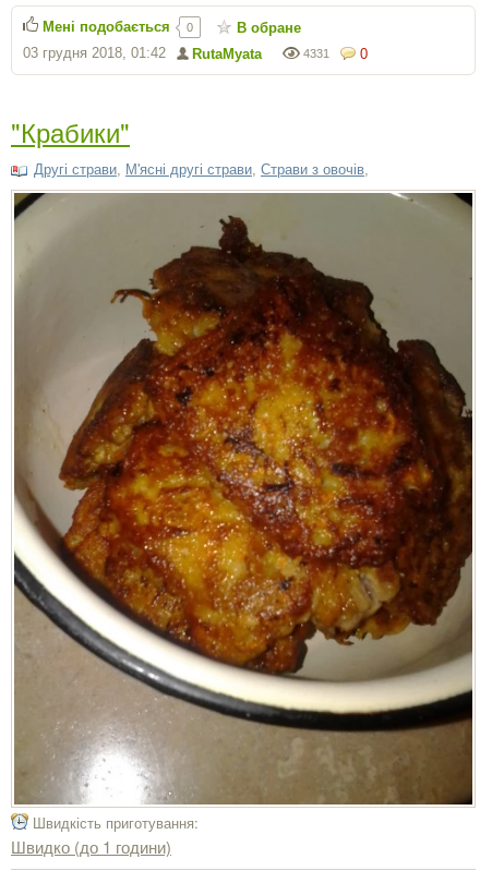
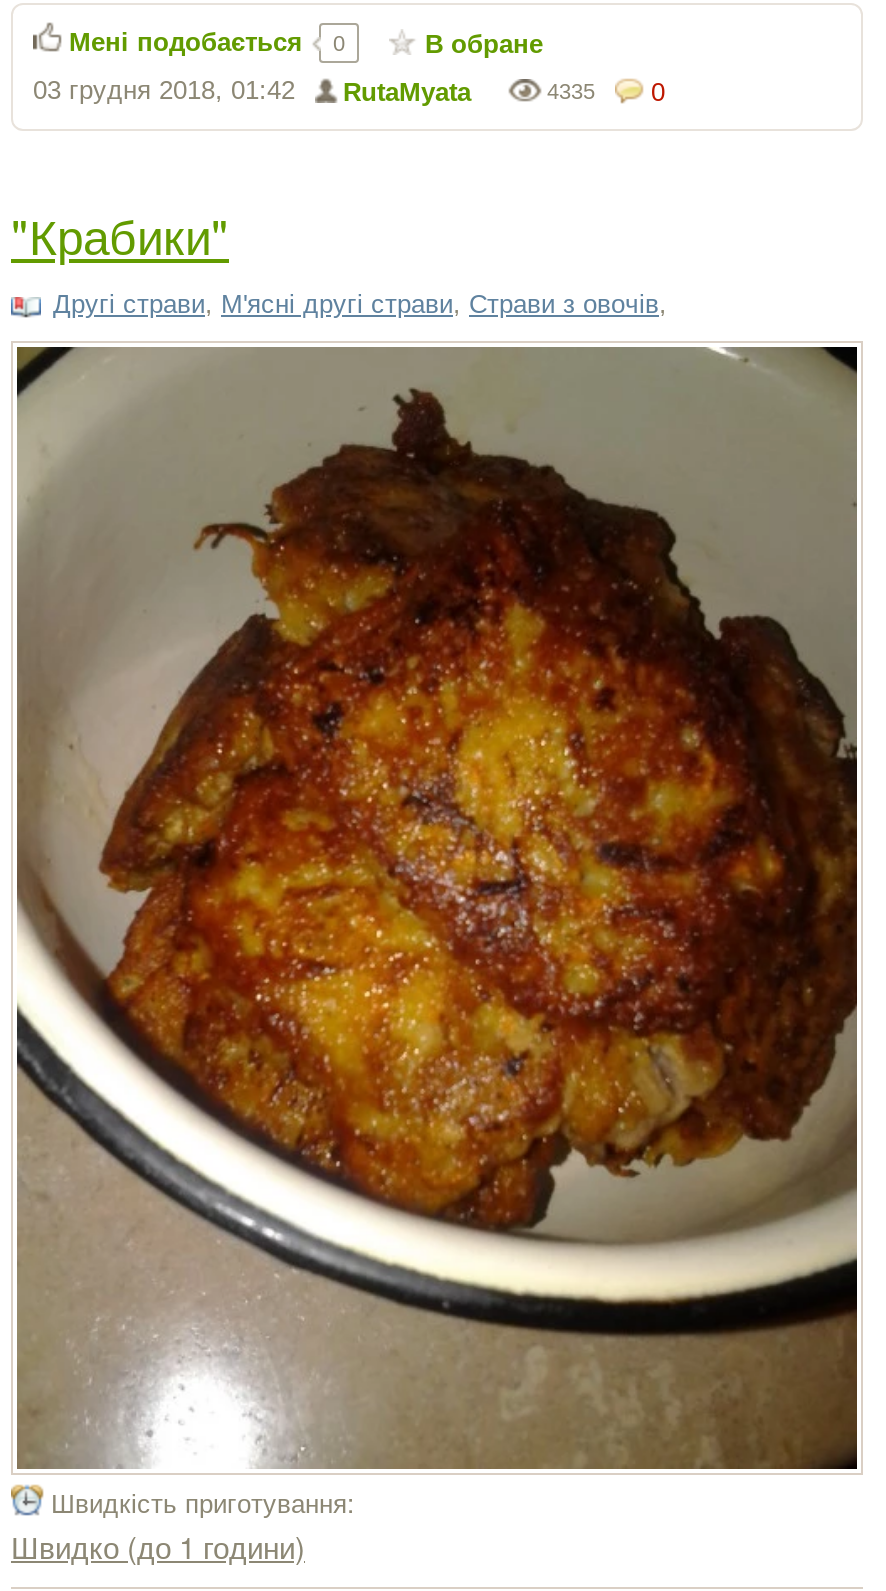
- 4331
+ 4335
